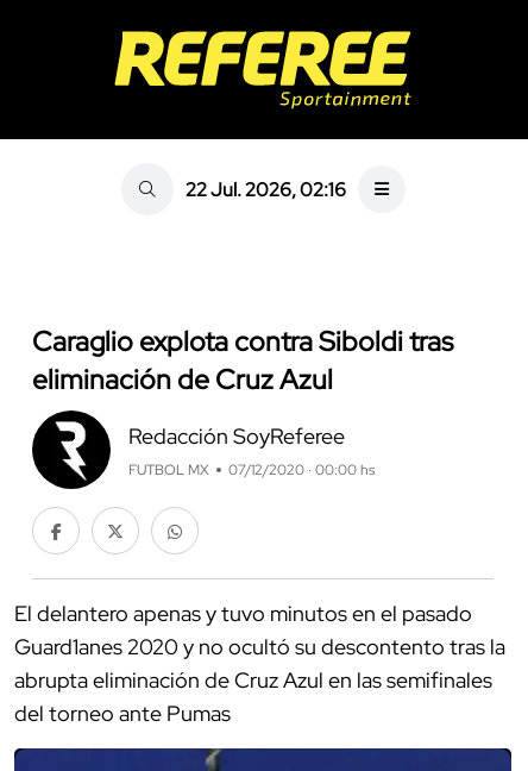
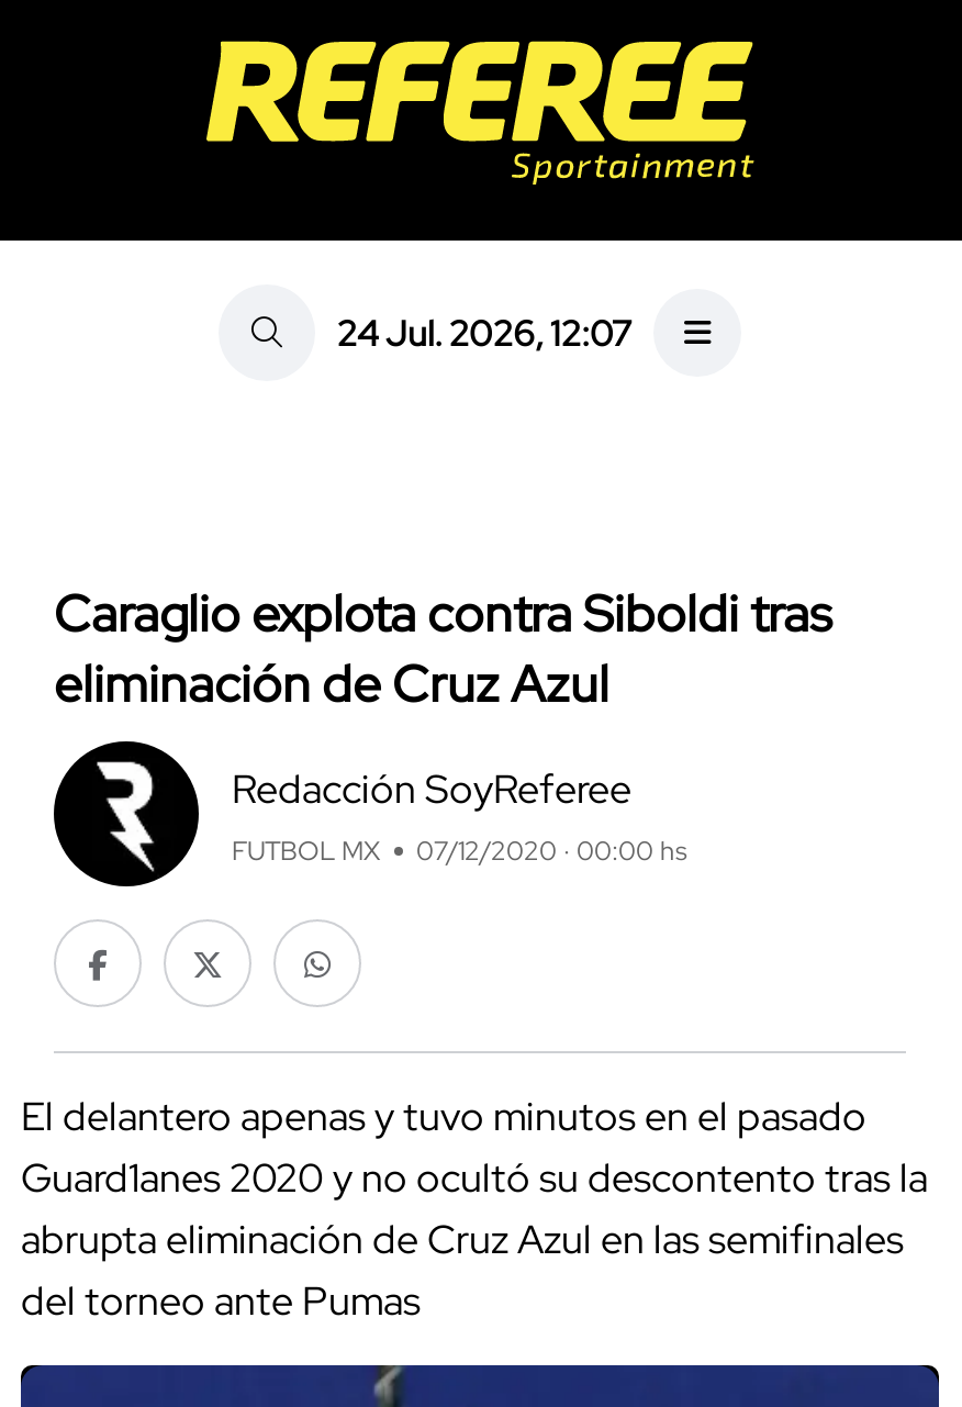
- 22 Jul. 2026, 02:16
+ 24 Jul. 2026, 12:07
